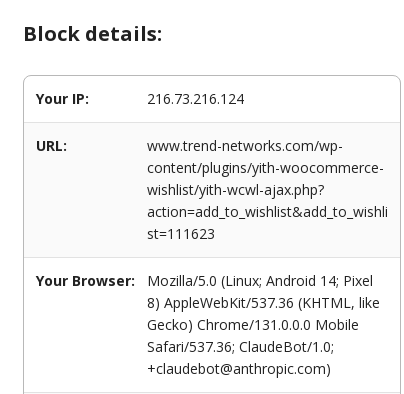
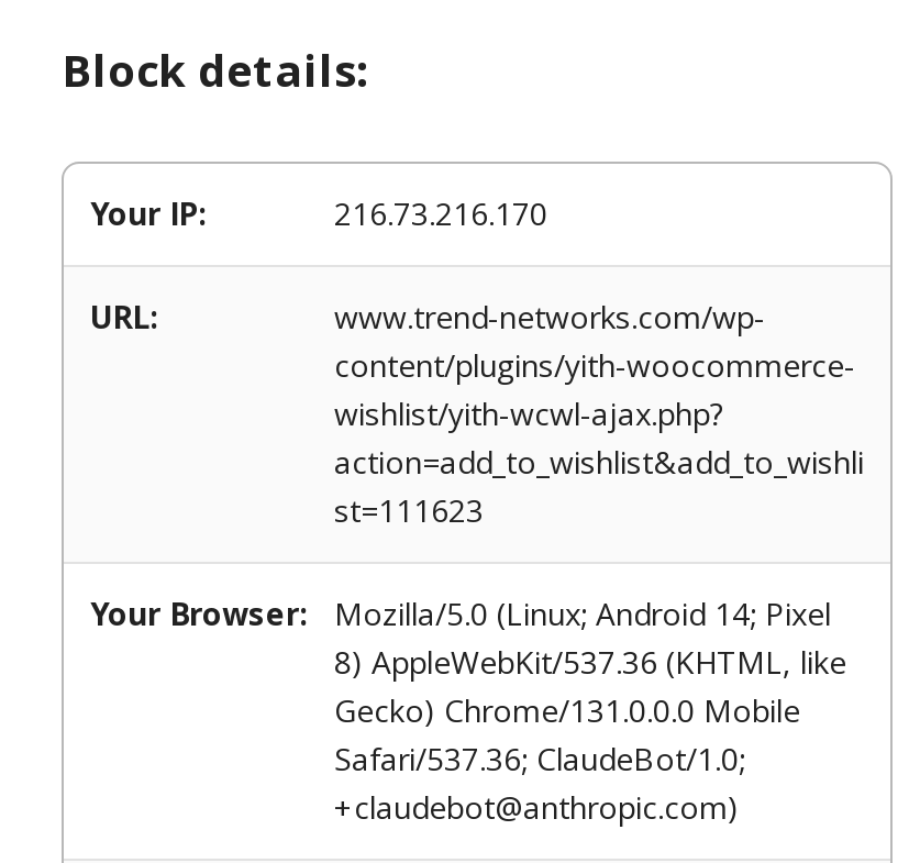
- 216.73.216.124
+ 216.73.216.170
